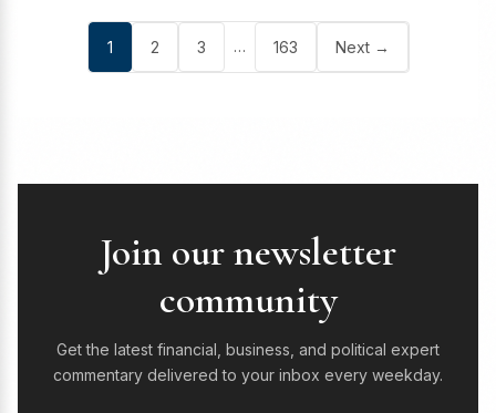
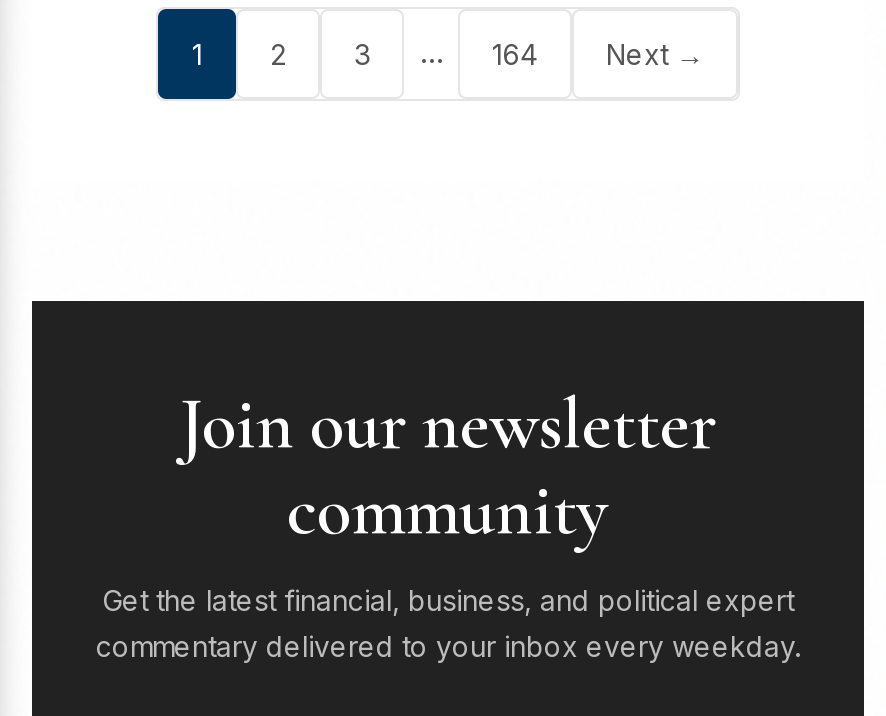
- 163
+ 164
